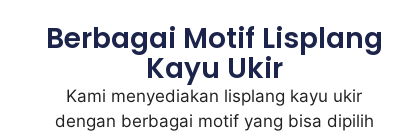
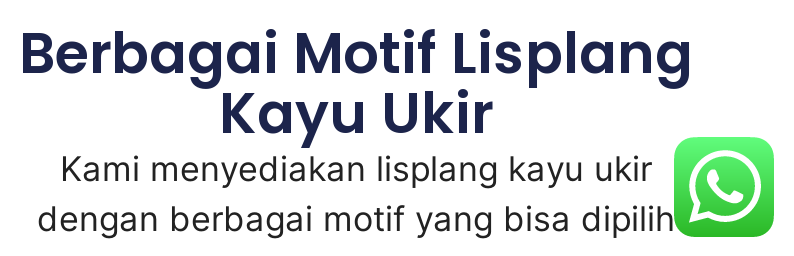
+ [image]
